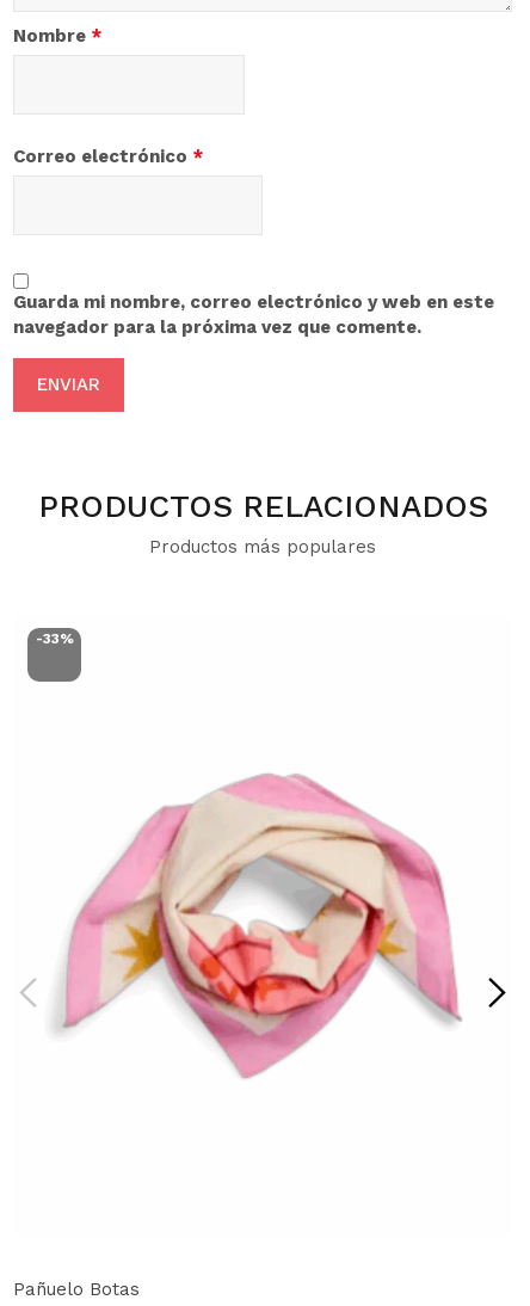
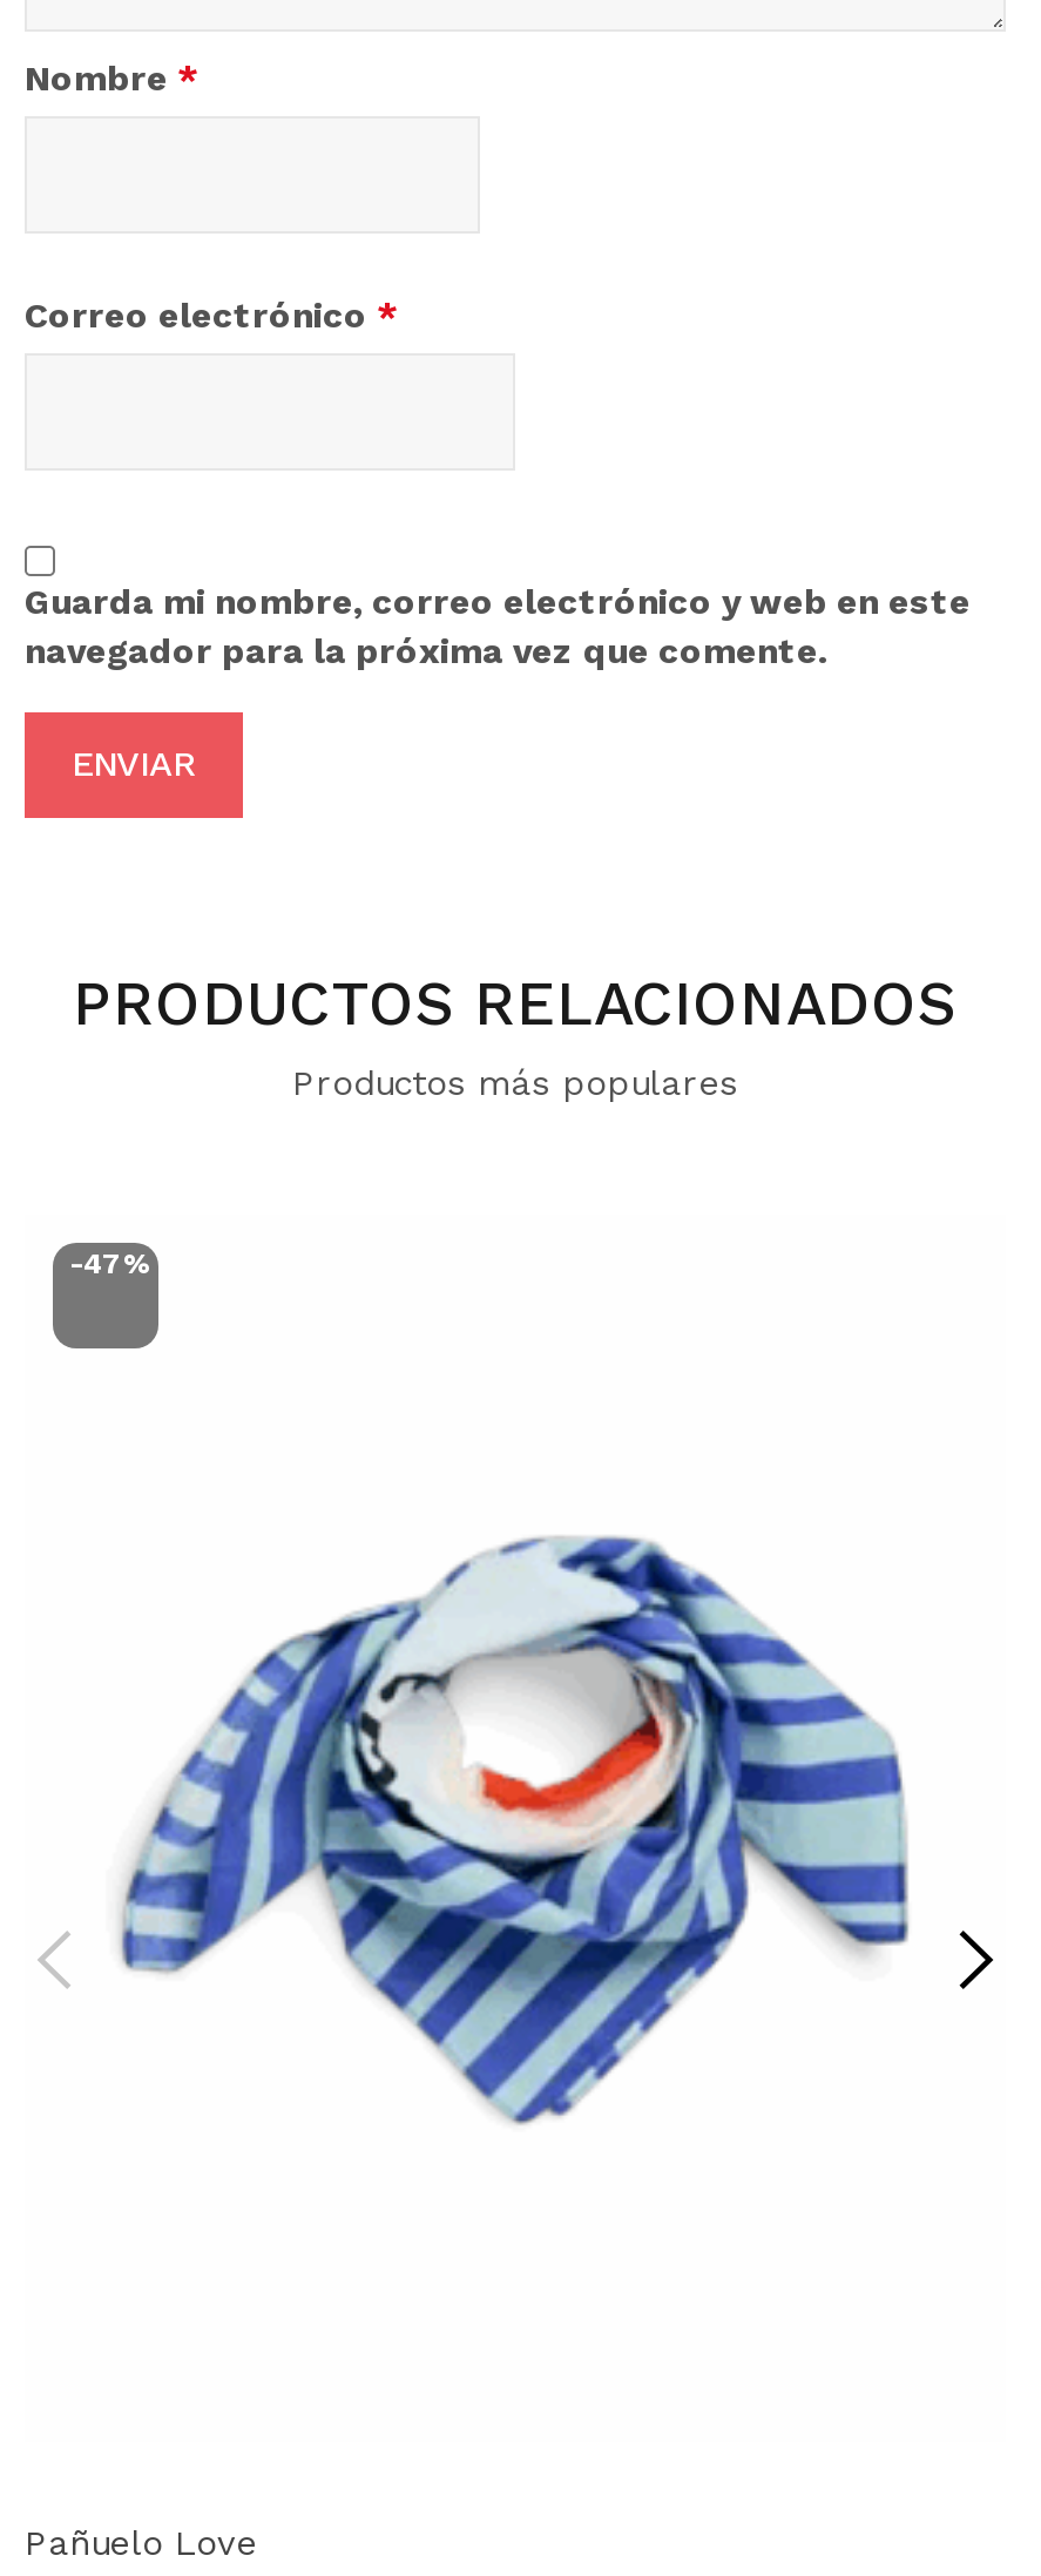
- -33%
+ -47%

- [image]
+ [image]

- Pañuelo Botas
+ Pañuelo Love
